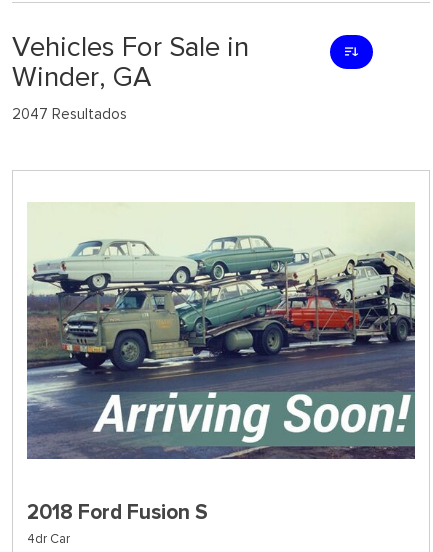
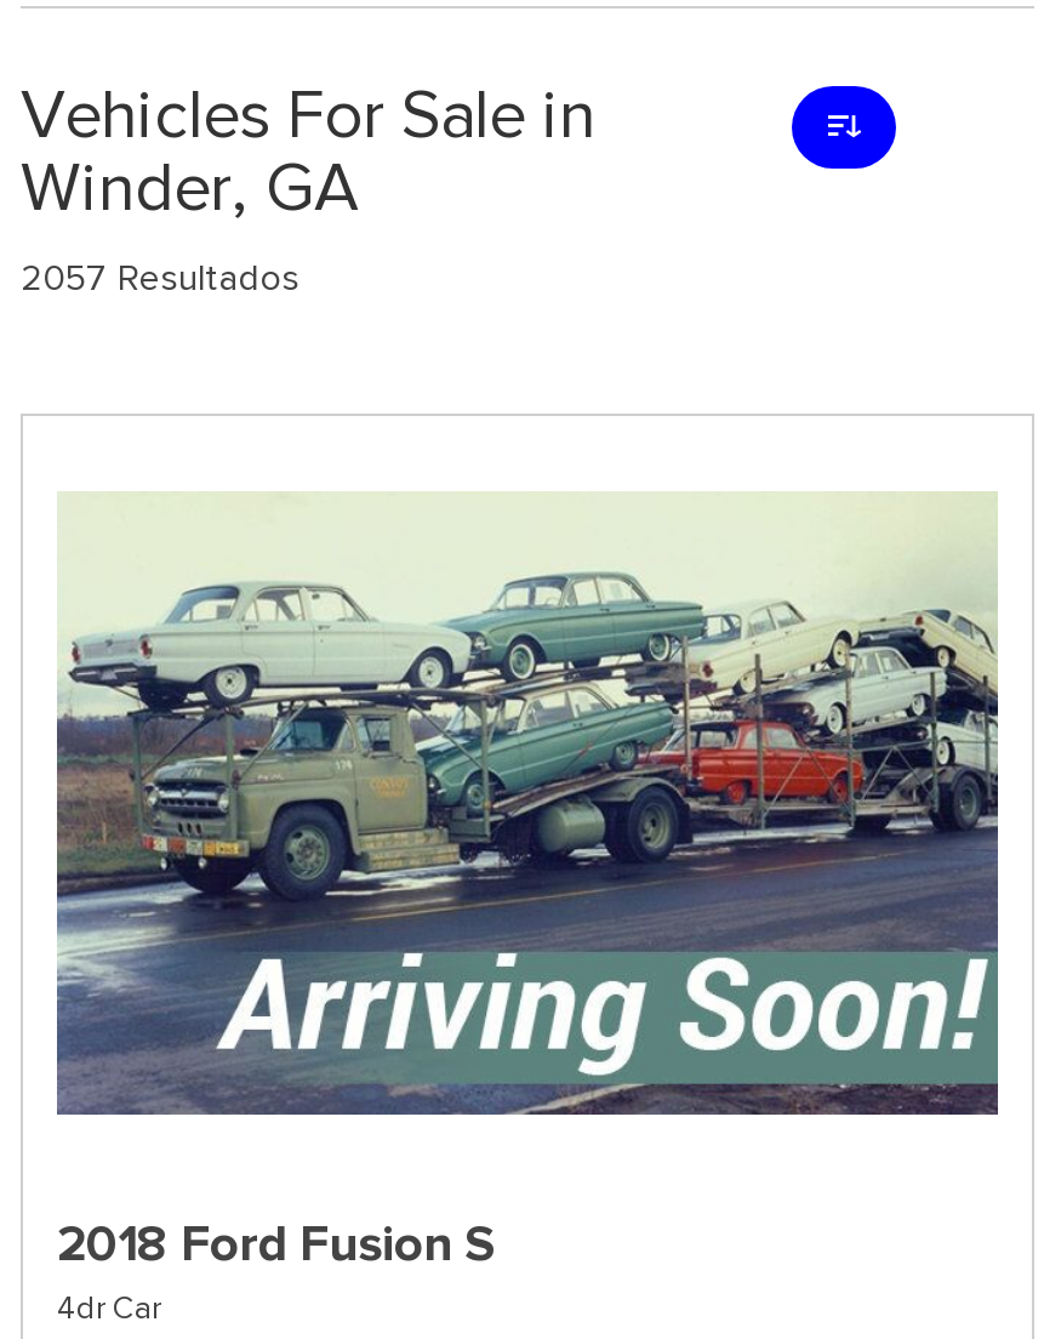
- 2047 Resultados
+ 2057 Resultados
